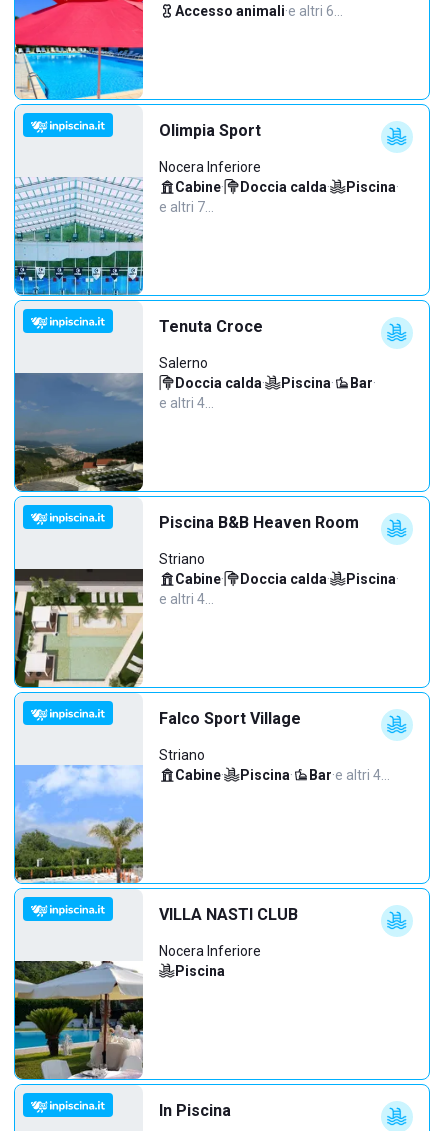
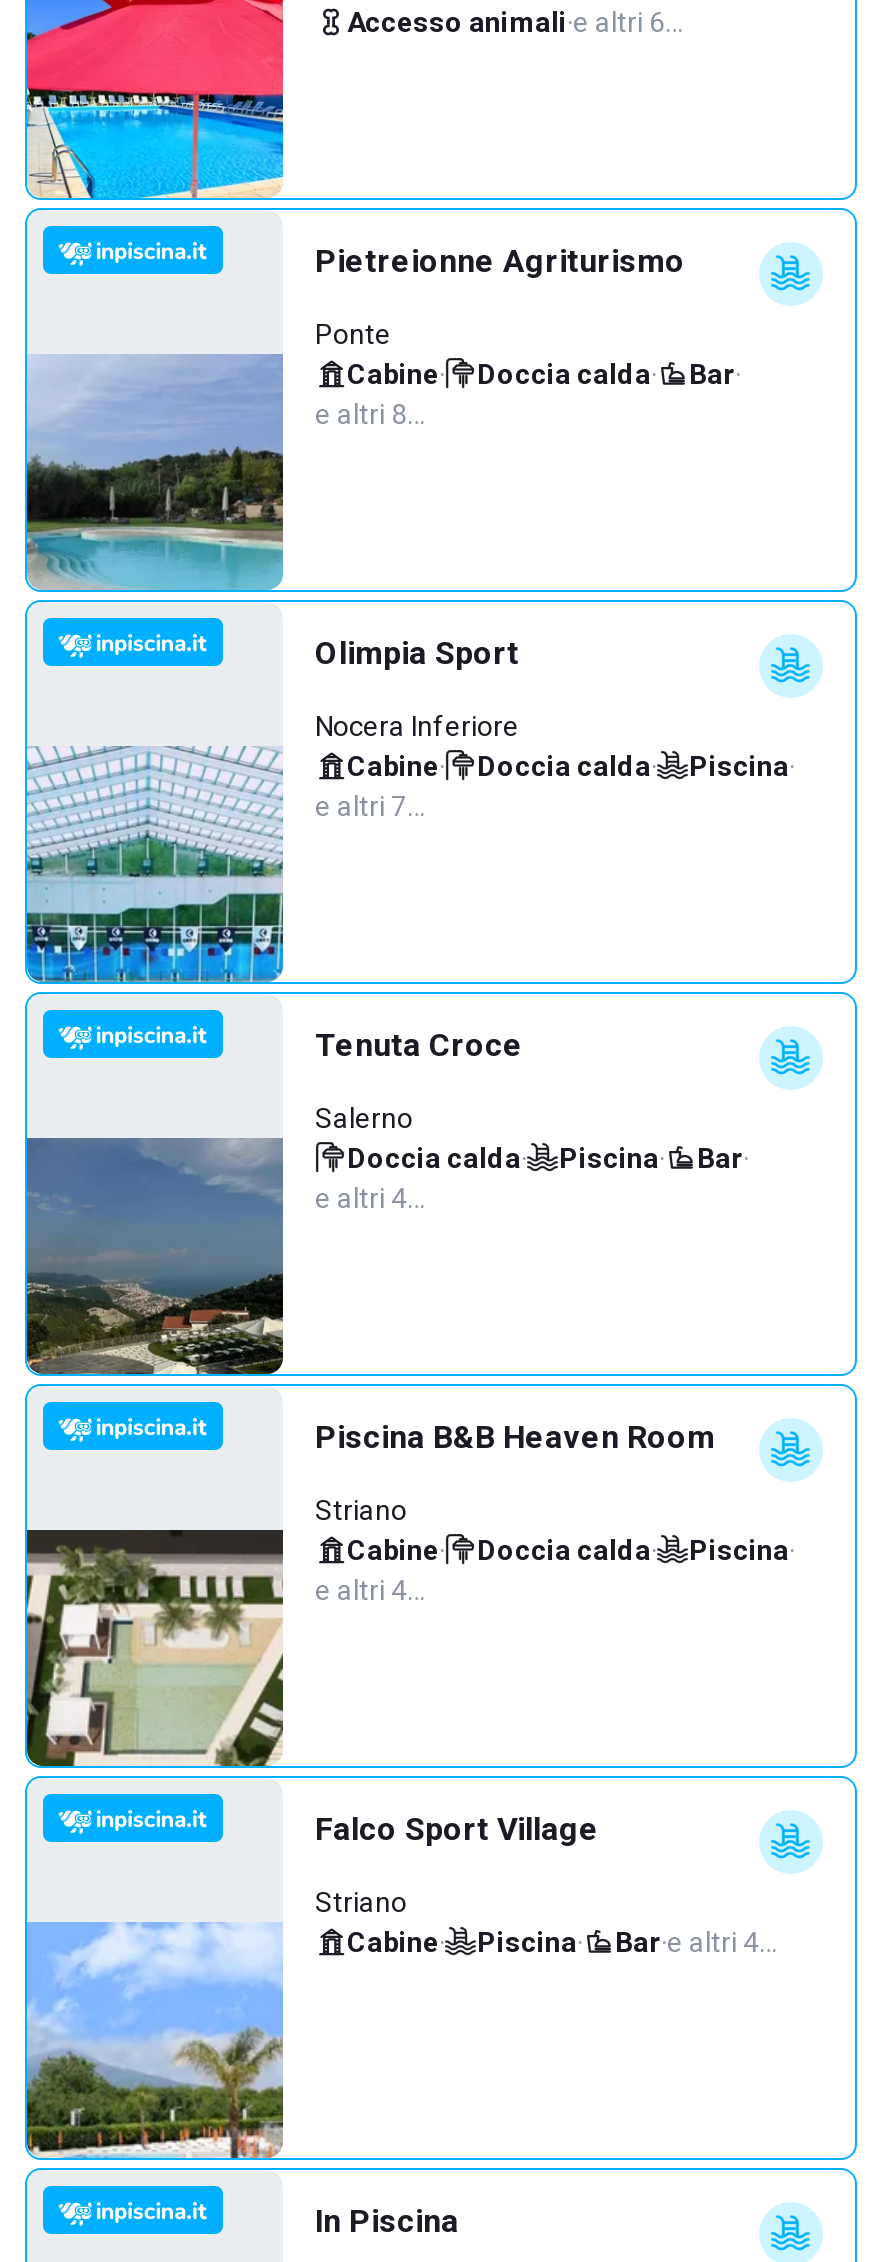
+ [image]
+ Pietreionne Agriturismo
+ Ponte
+ Cabine·
+ Doccia calda·
+ Bar·
+ e altri 8…

moved down: [image] | Olimpia Sport | Nocera Inferiore | ... | Piscina· | Bar·e altri 4…

moved down: [image]

- [image]
- VILLA NASTI CLUB
- Nocera Inferiore
- Piscina
